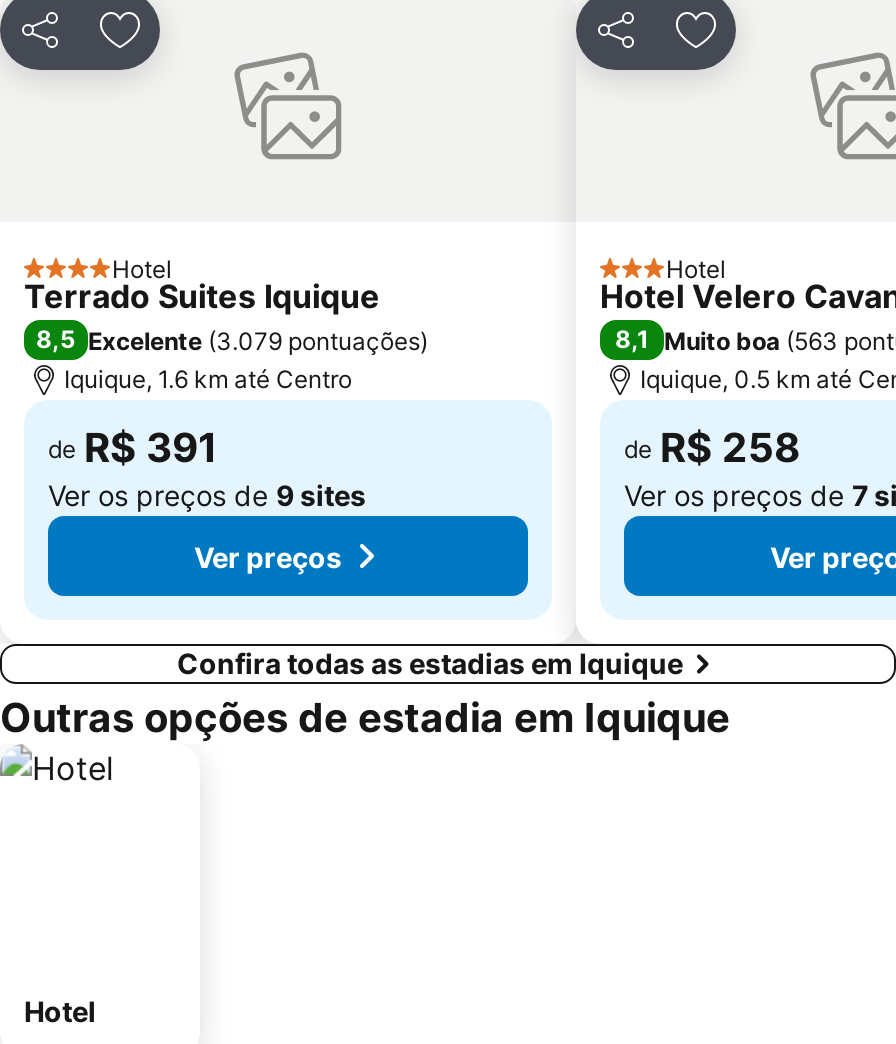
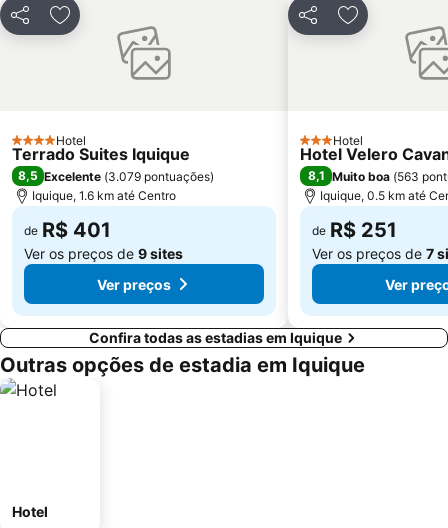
- de R$ 391
+ de R$ 401

- de R$ 258
+ de R$ 251
